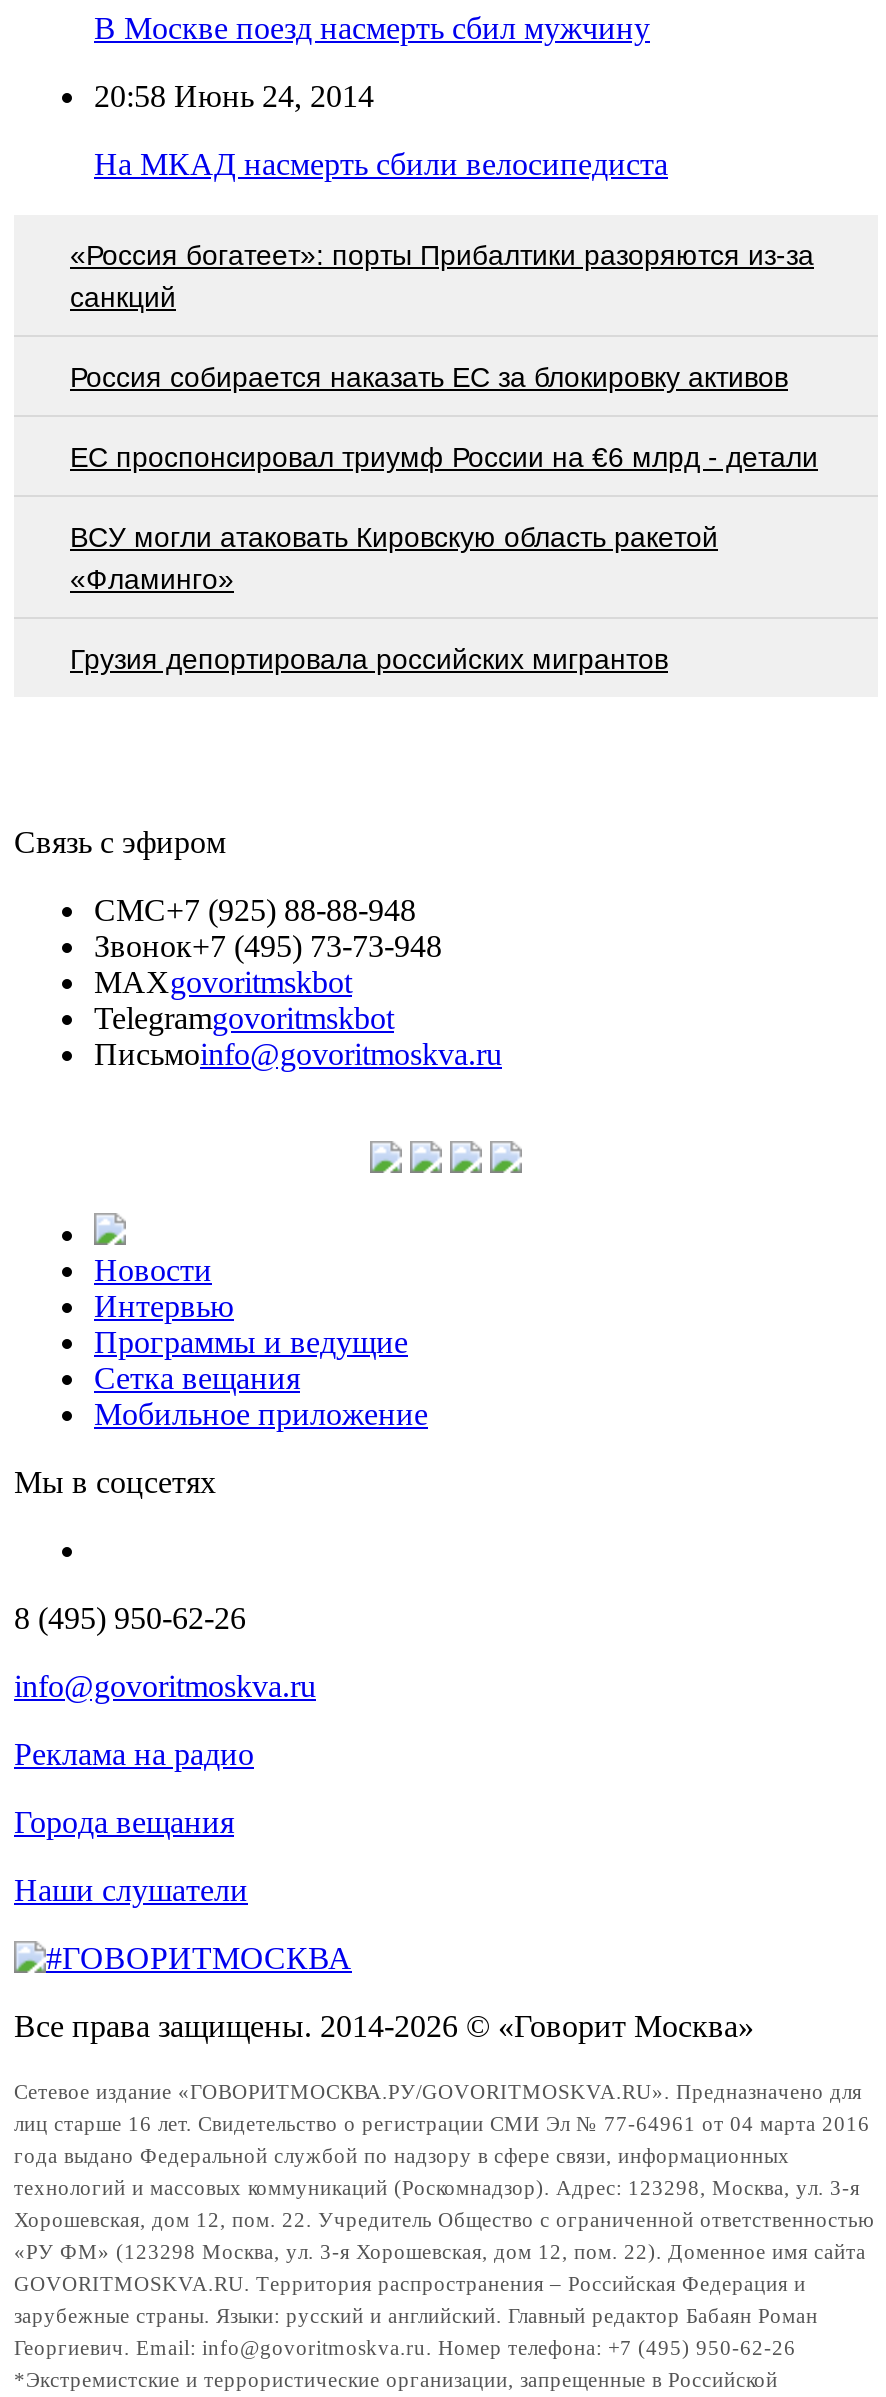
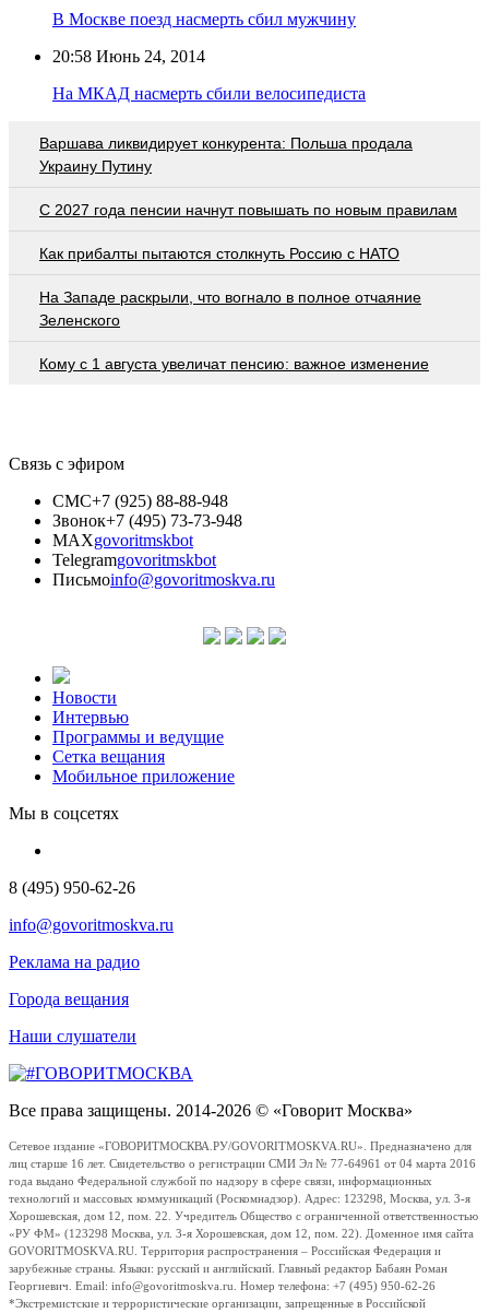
- «Россия богатеет»: порты Прибалтики разоряются из-за
- санкций
+ Варшава ликвидирует конкурента: Польша продала
+ Украину Путину

- Россия собирается наказать EC за блокировку активов
+ С 2027 года пенсии начнут повышать по новым правилам

- EC проспонсировал триумф России на €6 млрд - детали
+ Как прибалты пытаются столкнуть Россию с НАТО

- ВСУ могли атаковать Кировскую область ракетой
- «Фламинго»
+ На Западе раскрыли, что вогнало в полное отчаяние
+ Зеленского

- Грузия депортировала российских мигрантов
+ Кому с 1 августа увеличат пенсию: важное изменение
